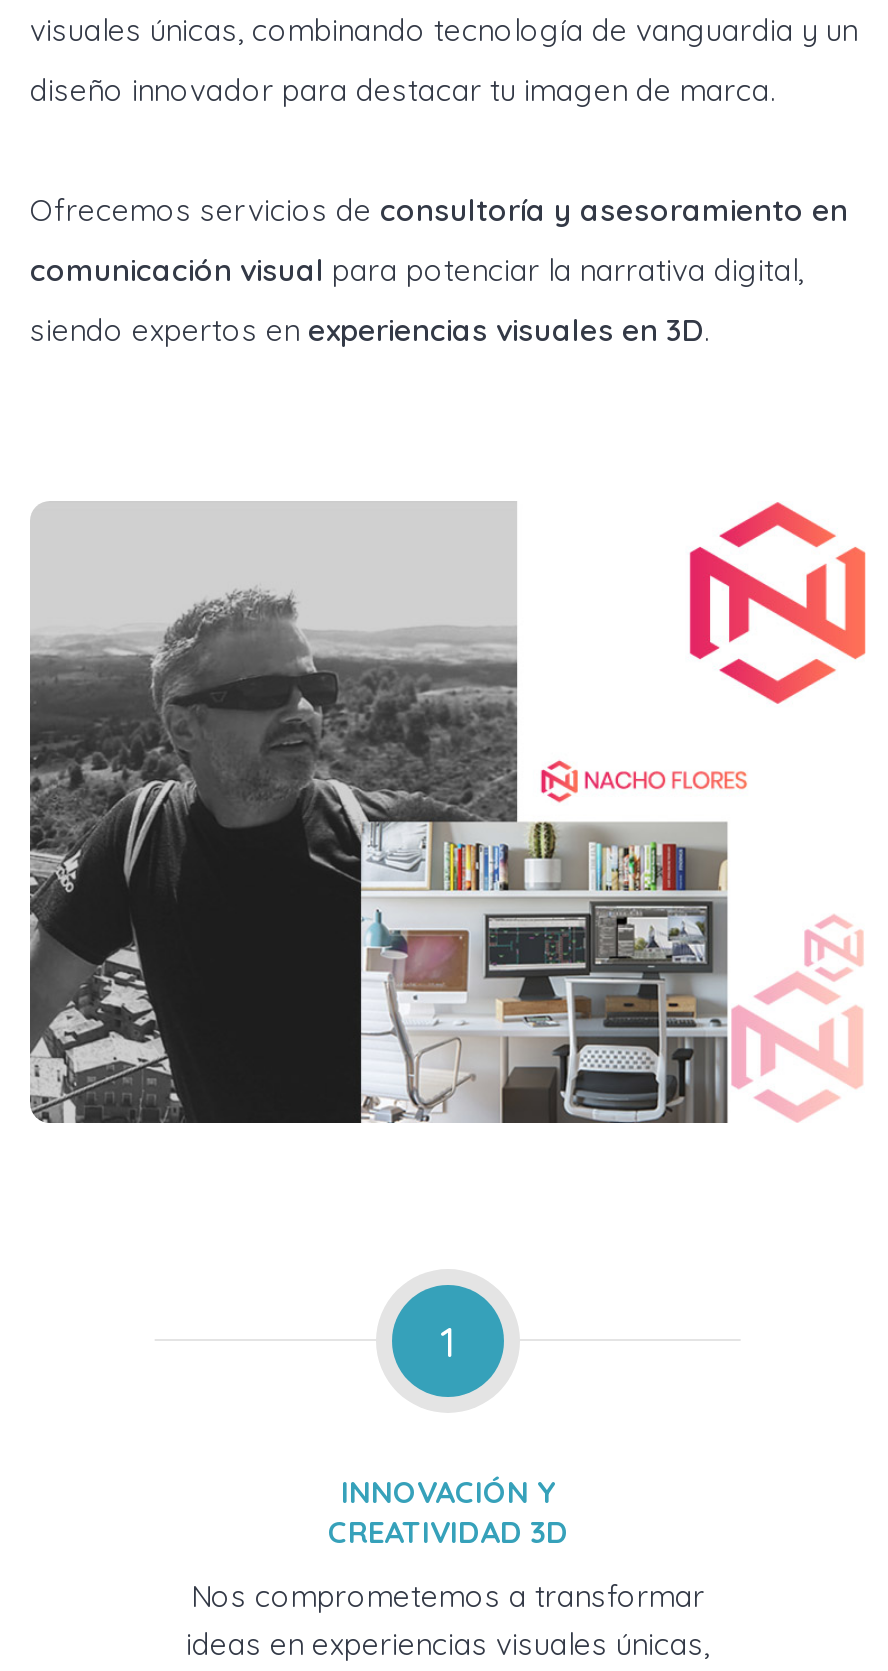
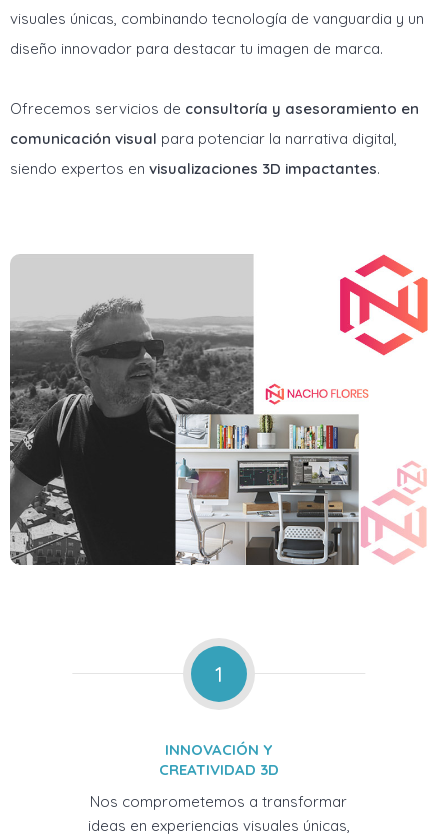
- siendo expertos en experiencias visuales en 3D.
+ siendo expertos en visualizaciones 3D impactantes.
